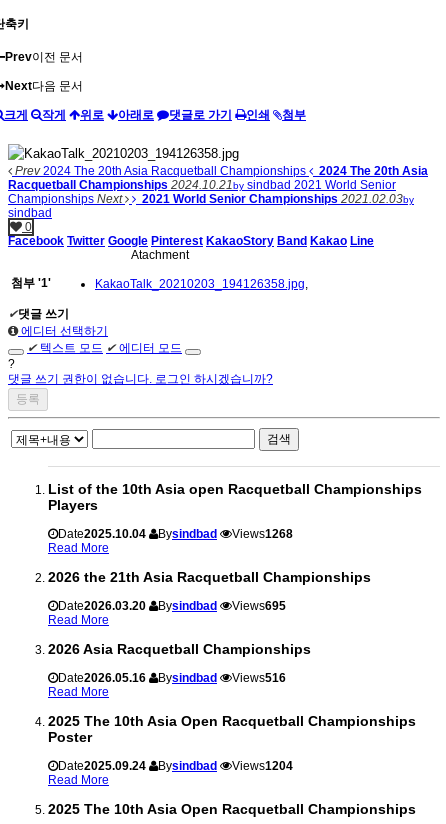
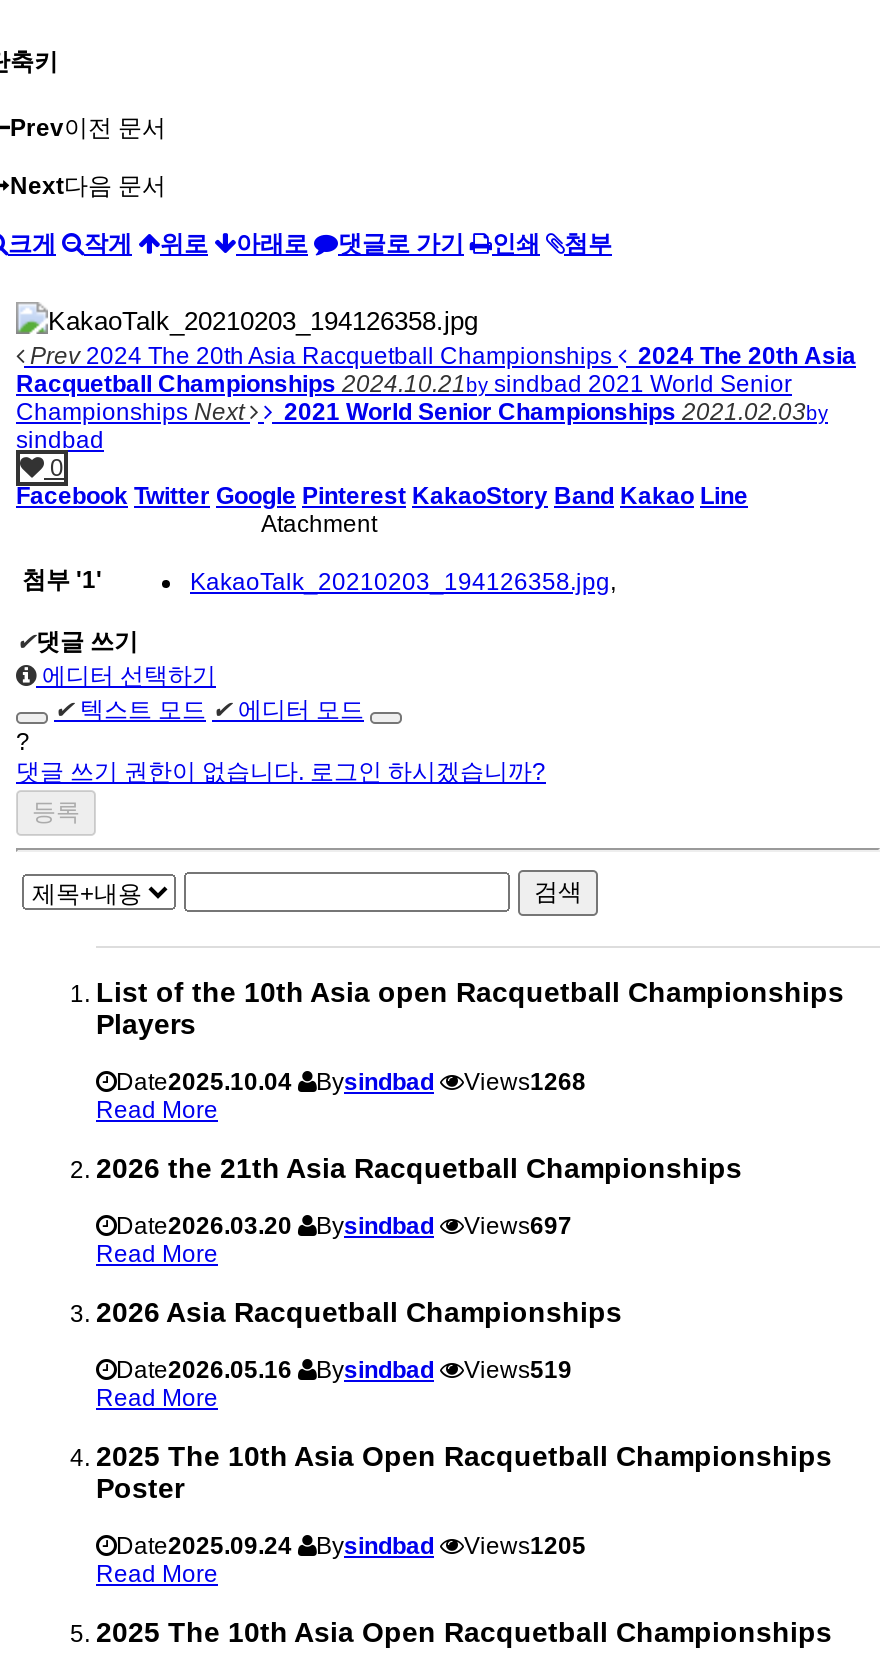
- Date2026.03.20 Bysindbad Views695
+ Date2026.03.20 Bysindbad Views697

- Date2026.05.16 Bysindbad Views516
+ Date2026.05.16 Bysindbad Views519

- Date2025.09.24 Bysindbad Views1204
+ Date2025.09.24 Bysindbad Views1205
